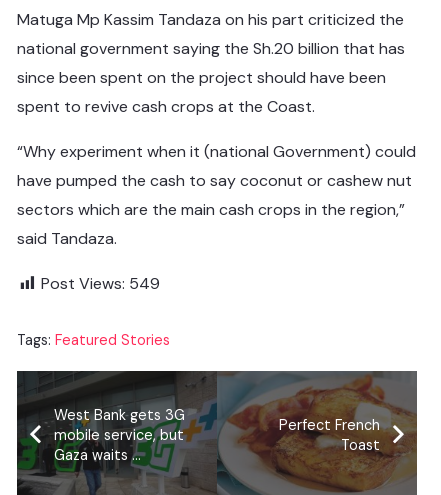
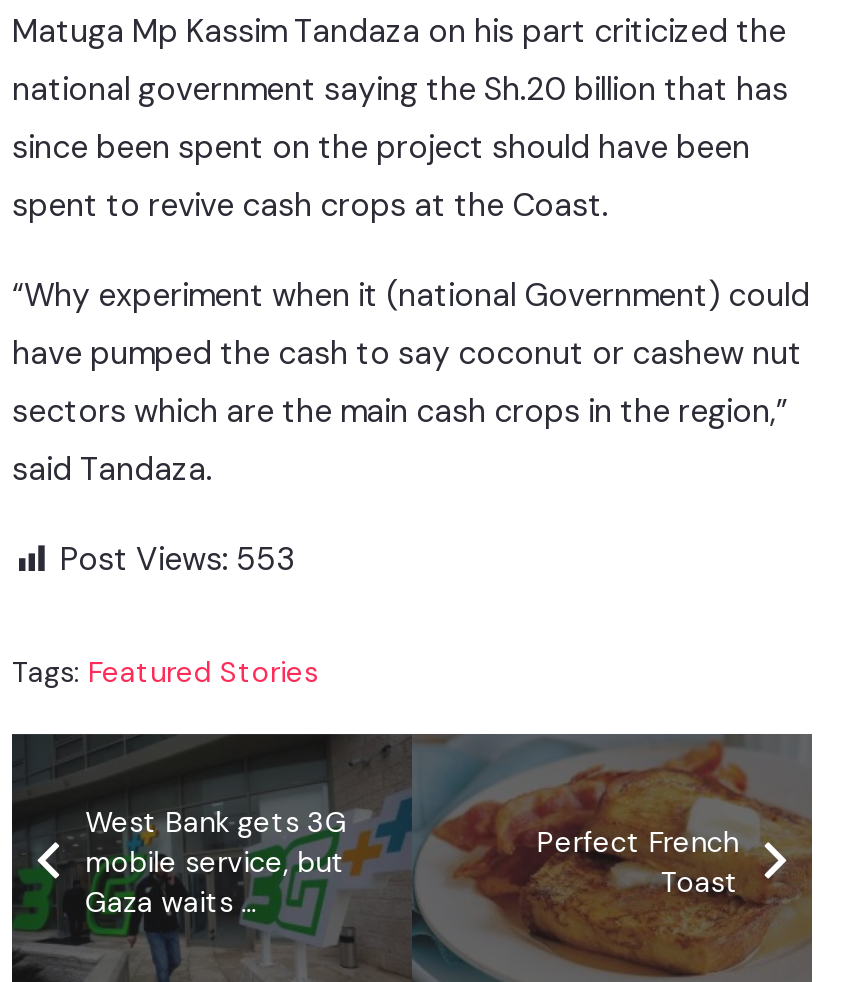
- Post Views: 549
+ Post Views: 553
